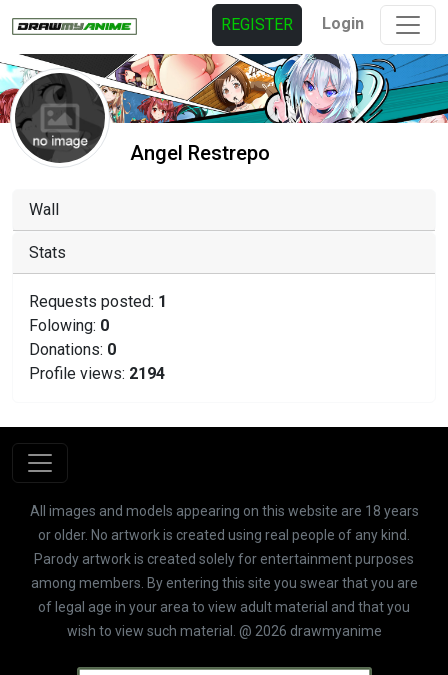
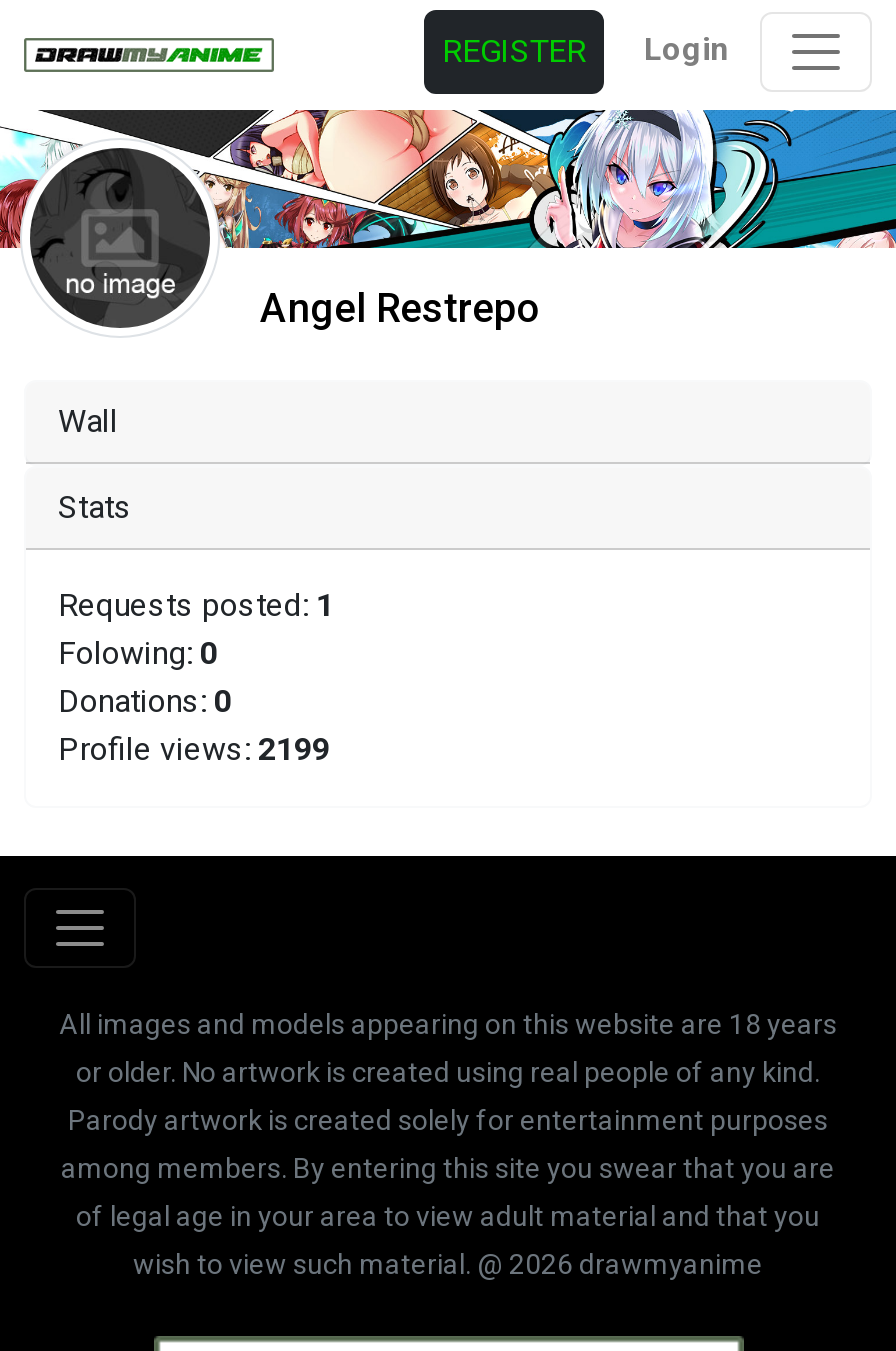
- Profile views: 2194
+ Profile views: 2199
